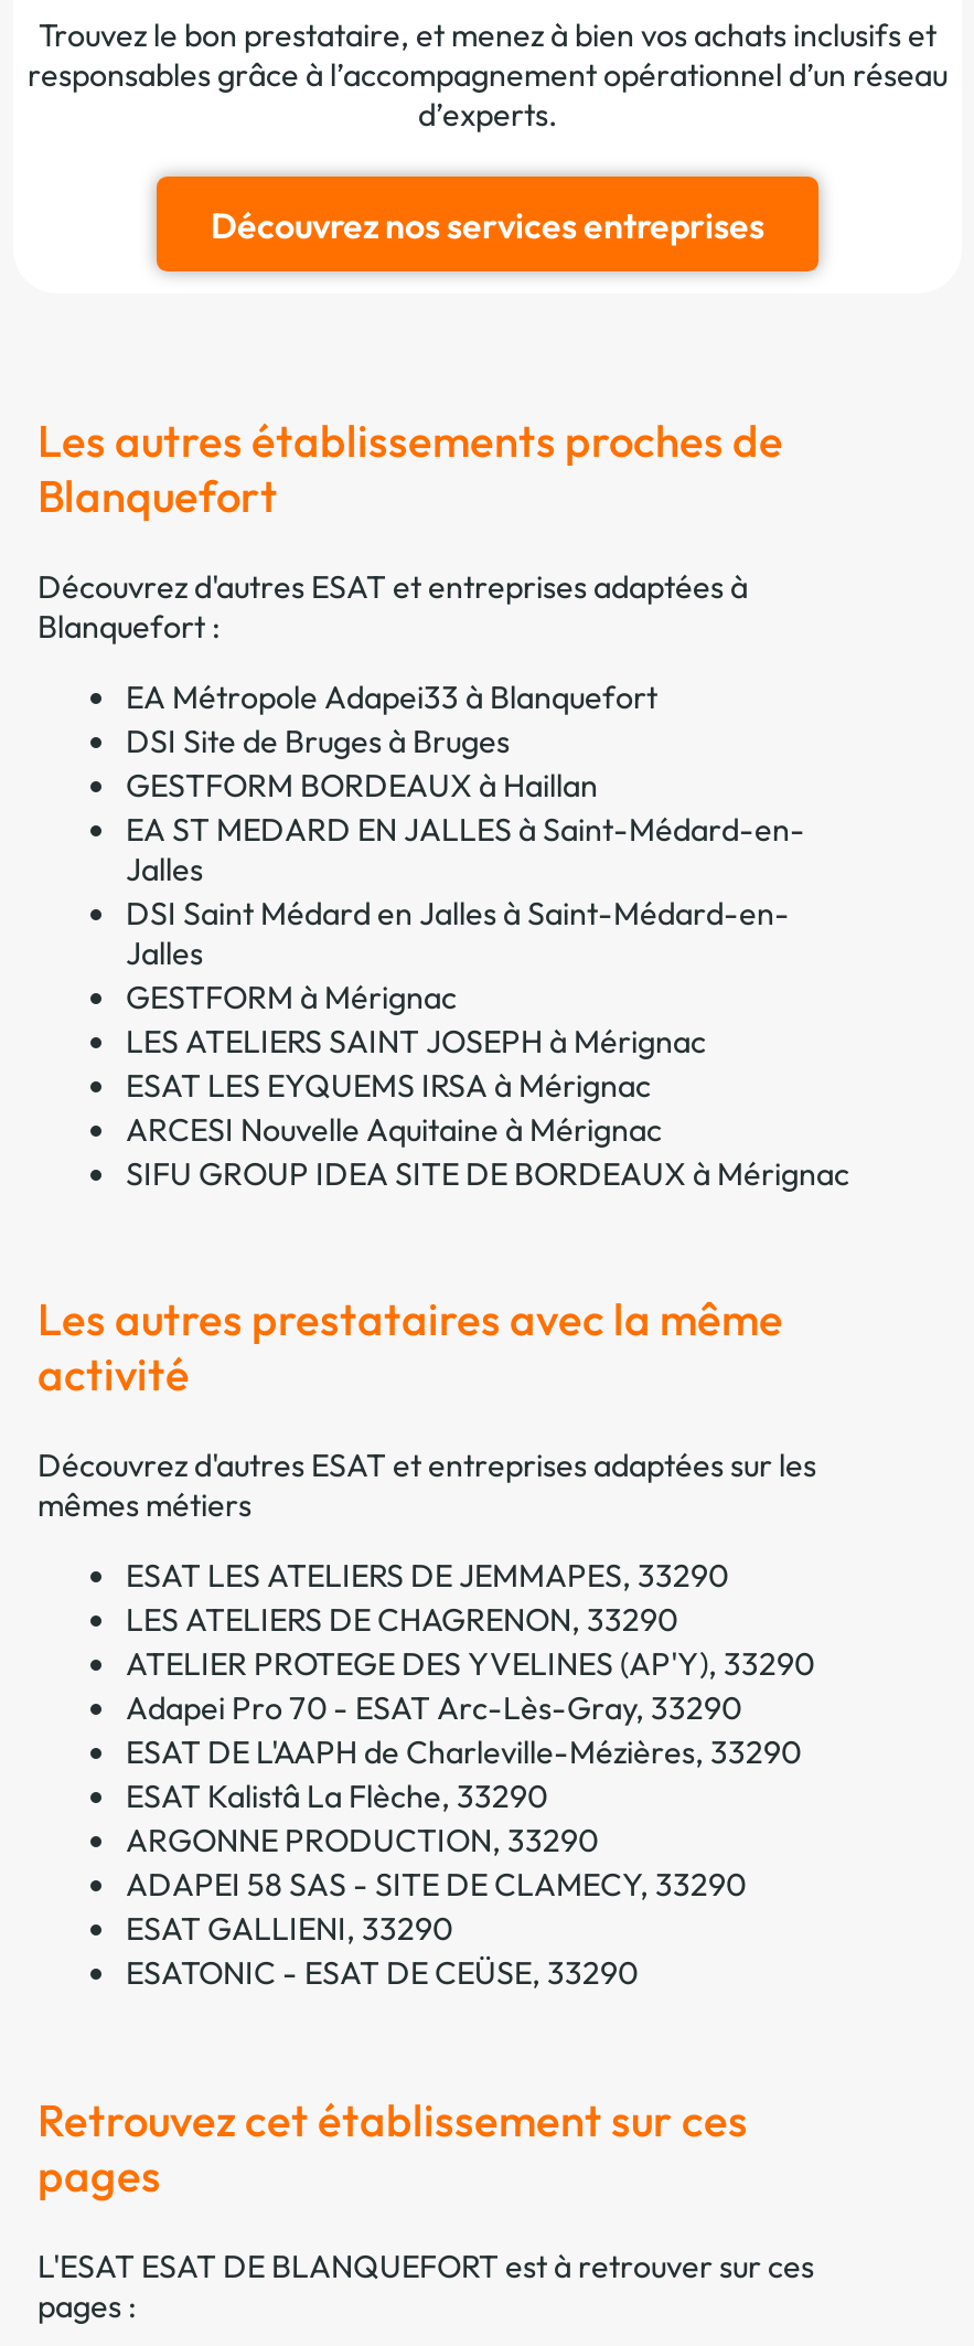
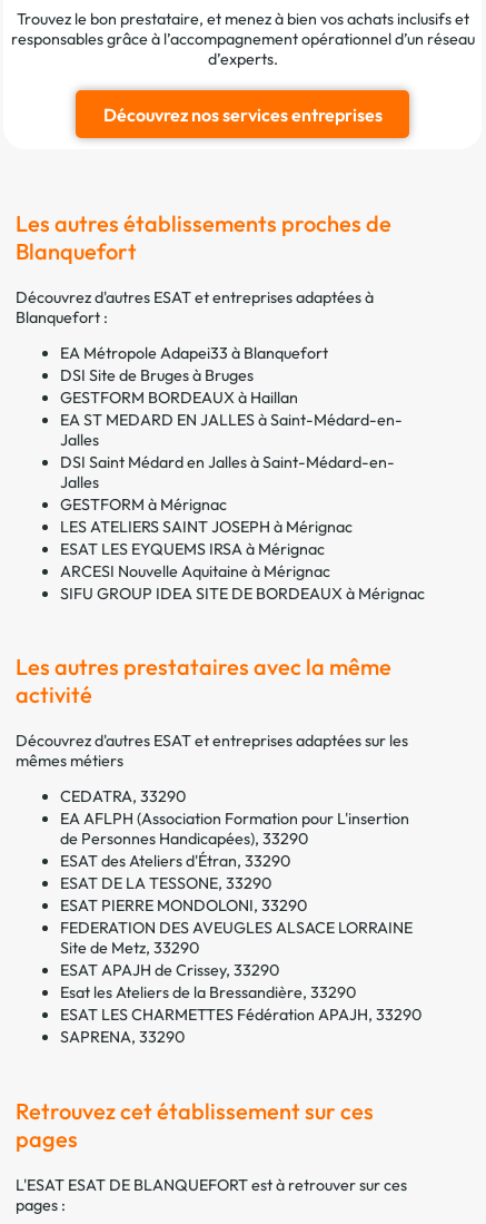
- ESAT LES ATELIERS DE JEMMAPES, 33290
- LES ATELIERS DE CHAGRENON, 33290
- ATELIER PROTEGE DES YVELINES (AP'Y), 33290
- Adapei Pro 70 - ESAT Arc-Lès-Gray, 33290
- ESAT DE L'AAPH de Charleville-Mézières, 33290
- ESAT Kalistâ La Flèche, 33290
- ARGONNE PRODUCTION, 33290
- ADAPEI 58 SAS - SITE DE CLAMECY, 33290
- ESAT GALLIENI, 33290
- ESATONIC - ESAT DE CEÜSE, 33290
+ CEDATRA, 33290
+ EA AFLPH (Association Formation pour L'insertion
+ de Personnes Handicapées), 33290
+ ESAT des Ateliers d'Étran, 33290
+ ESAT DE LA TESSONE, 33290
+ ESAT PIERRE MONDOLONI, 33290
+ FEDERATION DES AVEUGLES ALSACE LORRAINE
+ Site de Metz, 33290
+ ESAT APAJH de Crissey, 33290
+ Esat les Ateliers de la Bressandière, 33290
+ ESAT LES CHARMETTES Fédération APAJH, 33290
+ SAPRENA, 33290
